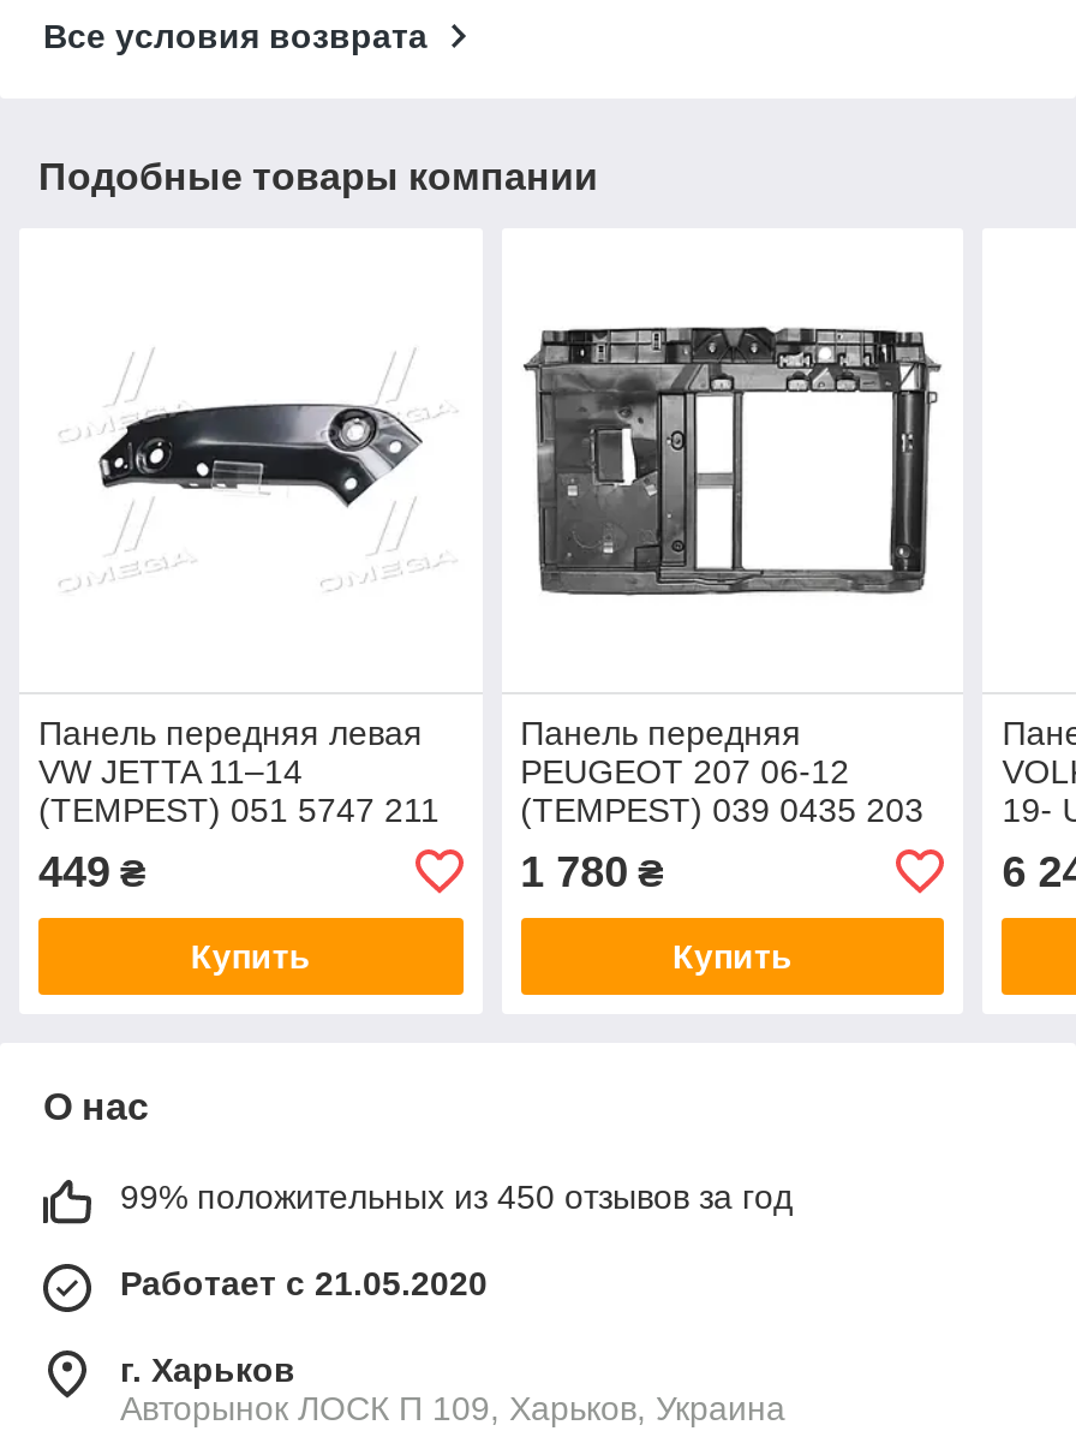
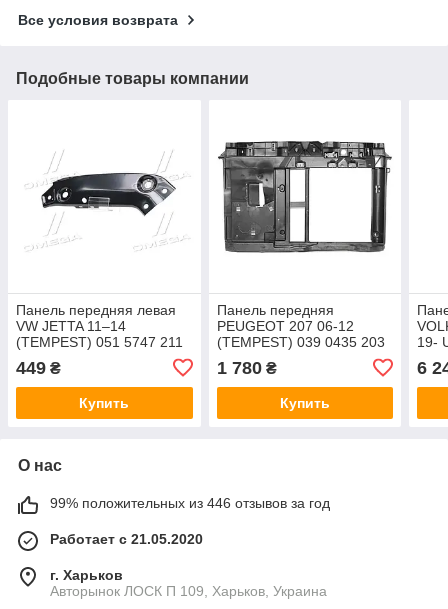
- 99% положительных из 450 отзывов за год
+ 99% положительных из 446 отзывов за год
